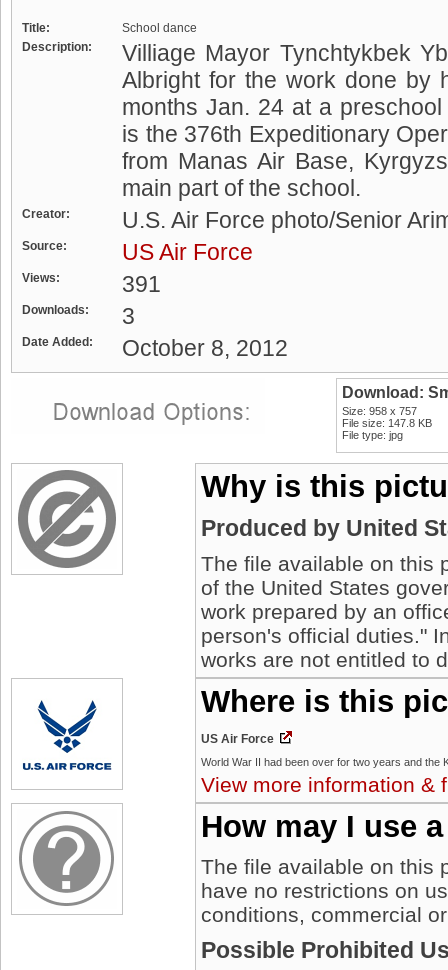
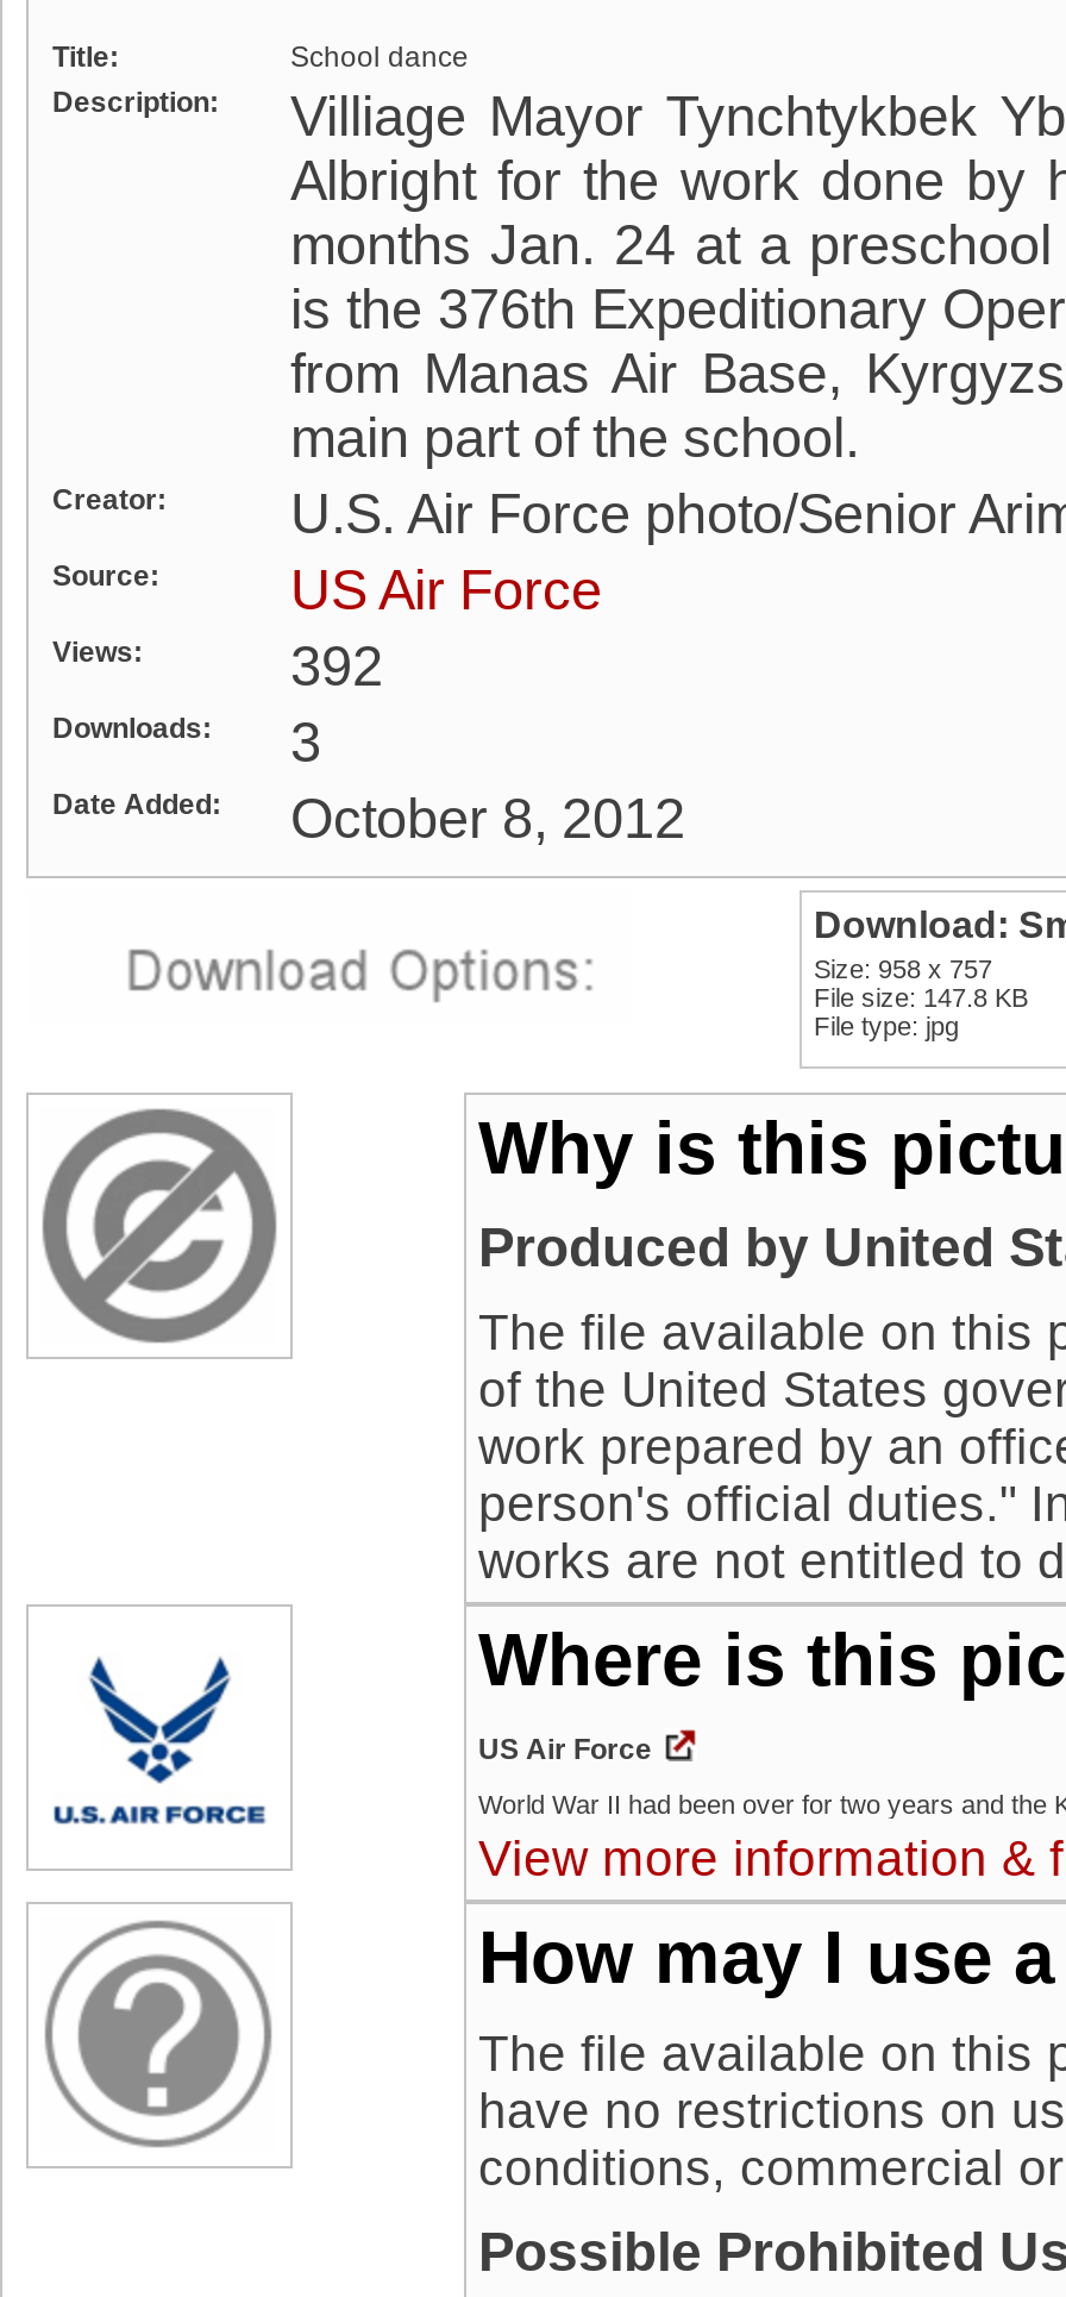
- 391
+ 392
